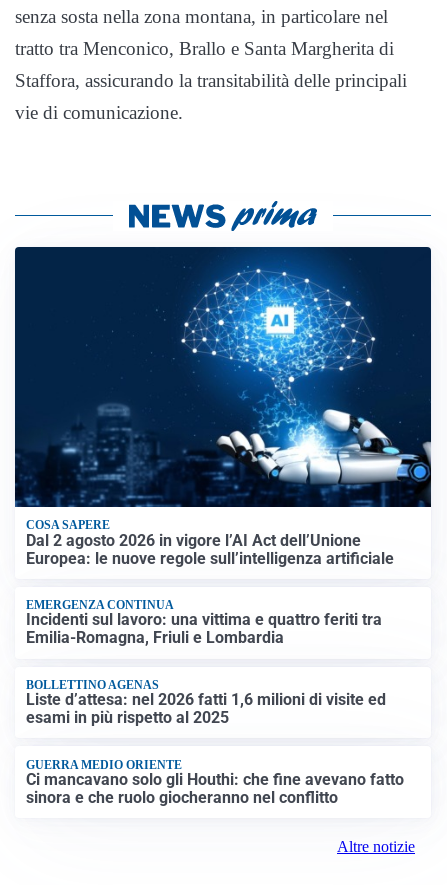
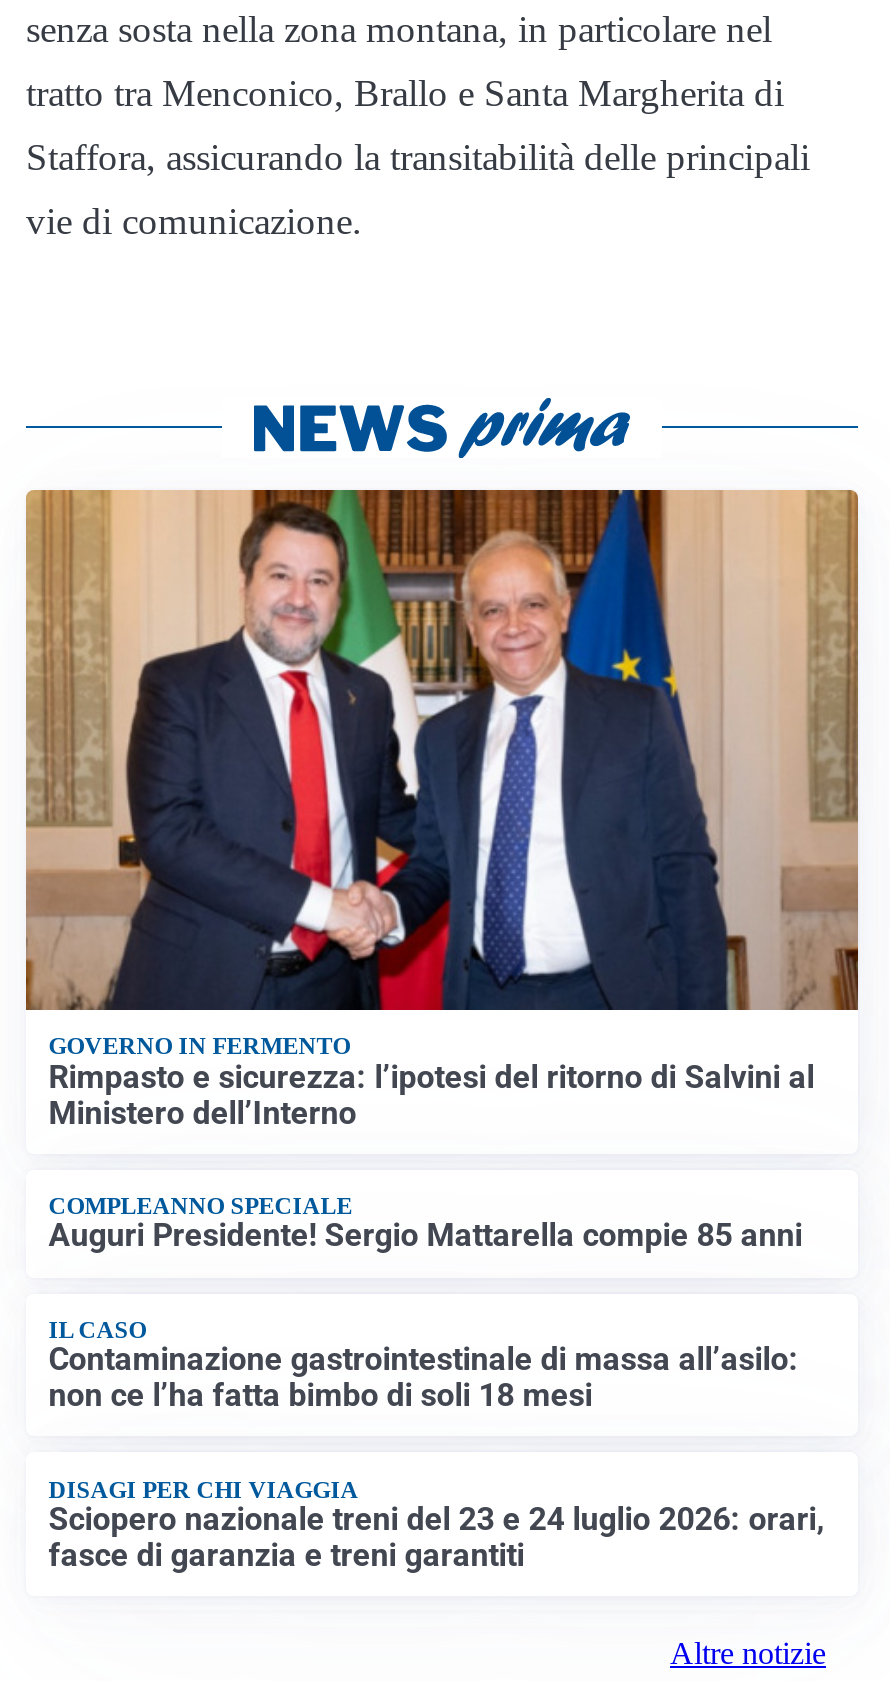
- [image]
- COSA SAPERE
- Dal 2 agosto 2026 in vigore l’AI Act dell’Unione
- Europea: le nuove regole sull’intelligenza artificiale
+ [image]
+ GOVERNO IN FERMENTO
+ Rimpasto e sicurezza: l’ipotesi del ritorno di Salvini al
+ Ministero dell’Interno

- EMERGENZA CONTINUA
- Incidenti sul lavoro: una vittima e quattro feriti tra
- Emilia-Romagna, Friuli e Lombardia
+ COMPLEANNO SPECIALE
+ Auguri Presidente! Sergio Mattarella compie 85 anni

- BOLLETTINO AGENAS
- Liste d’attesa: nel 2026 fatti 1,6 milioni di visite ed
- esami in più rispetto al 2025
+ IL CASO
+ Contaminazione gastrointestinale di massa all’asilo:
+ non ce l’ha fatta bimbo di soli 18 mesi

- GUERRA MEDIO ORIENTE
- Ci mancavano solo gli Houthi: che fine avevano fatto
- sinora e che ruolo giocheranno nel conflitto
+ DISAGI PER CHI VIAGGIA
+ Sciopero nazionale treni del 23 e 24 luglio 2026: orari,
+ fasce di garanzia e treni garantiti
